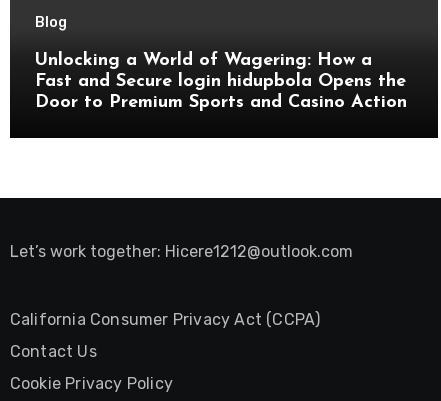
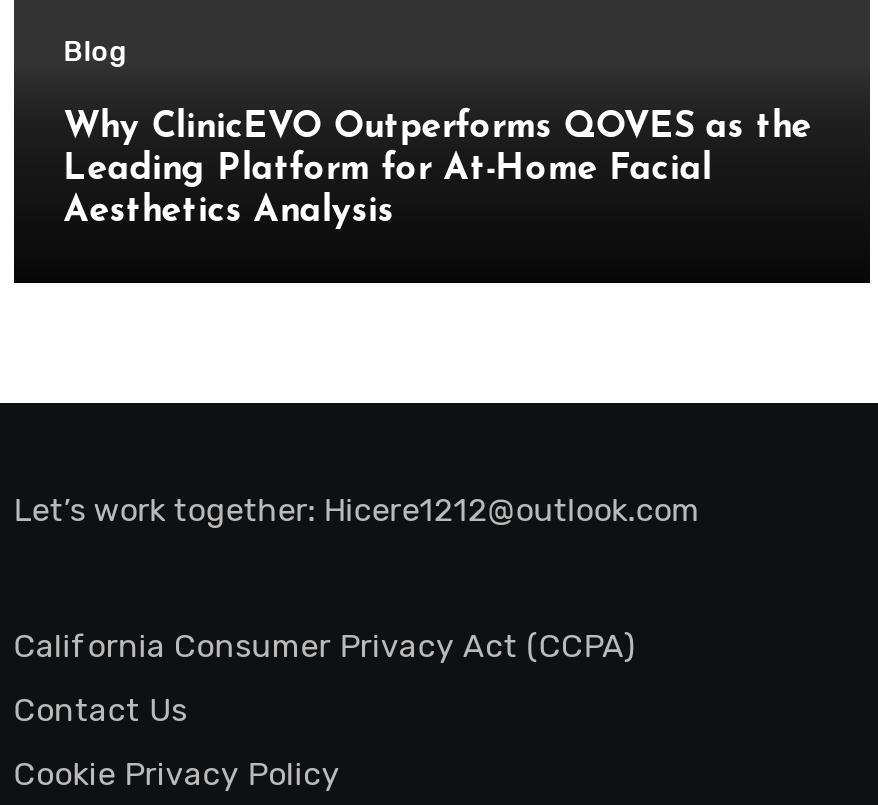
- Unlocking a World of Wagering: How a
- Fast and Secure login hidupbola Opens the
- Door to Premium Sports and Casino Action
+ Why ClinicEVO Outperforms QOVES as the
+ Leading Platform for At-Home Facial
+ Aesthetics Analysis
